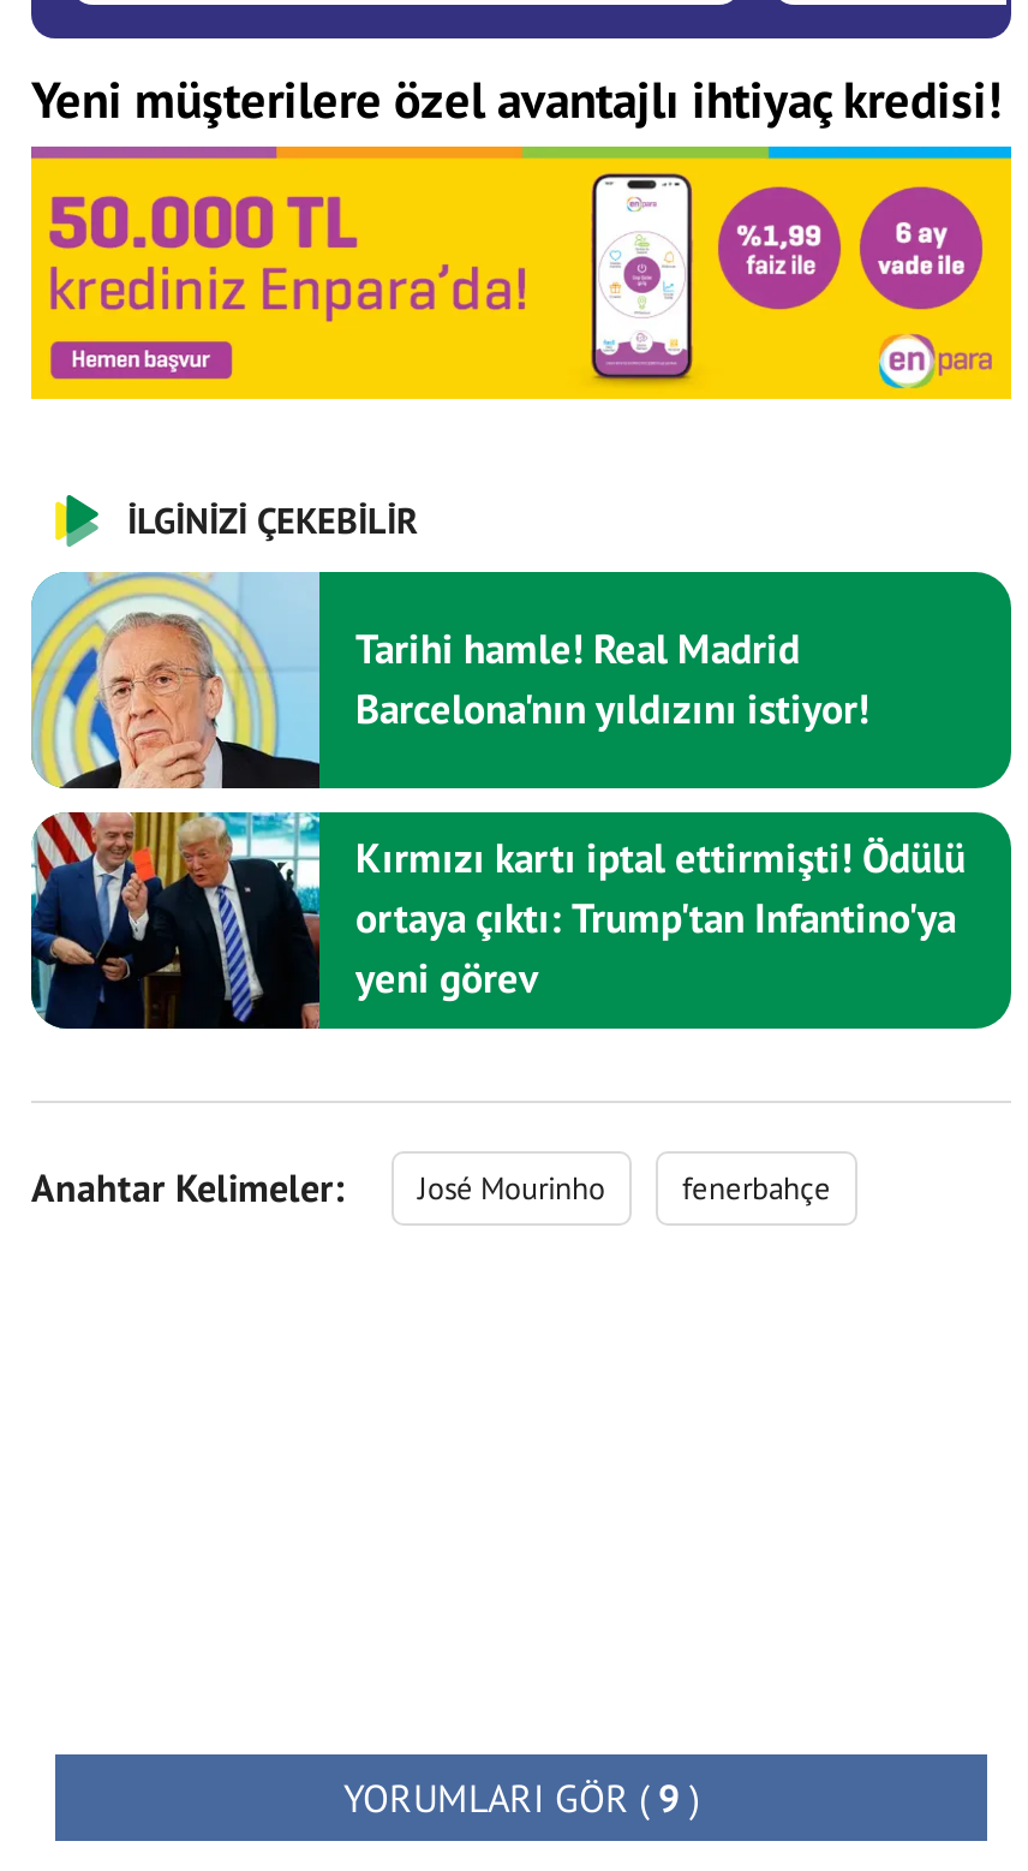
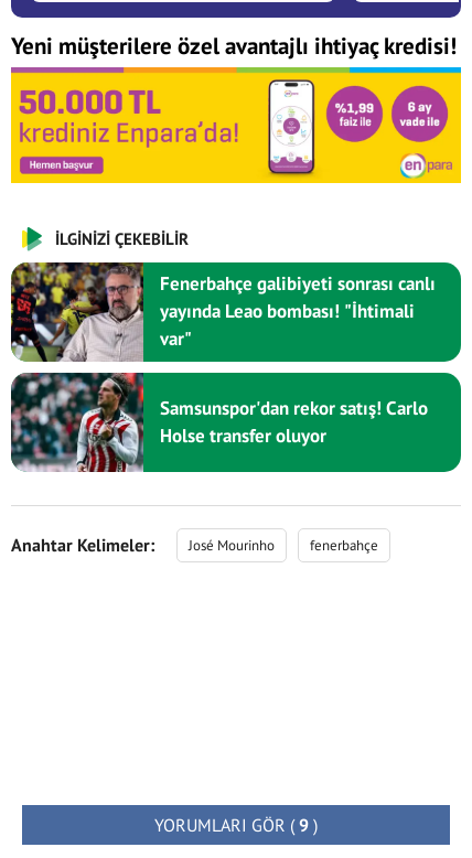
- [image]
- Tarihi hamle! Real Madrid
- Barcelona'nın yıldızını istiyor!
+ [image]
+ Fenerbahçe galibiyeti sonrası canlı
+ yayında Leao bombası! "İhtimali
+ var"

- [image]
- Kırmızı kartı iptal ettirmişti! Ödülü
- ortaya çıktı: Trump'tan Infantino'ya
- yeni görev
+ [image]
+ Samsunspor'dan rekor satış! Carlo
+ Holse transfer oluyor
